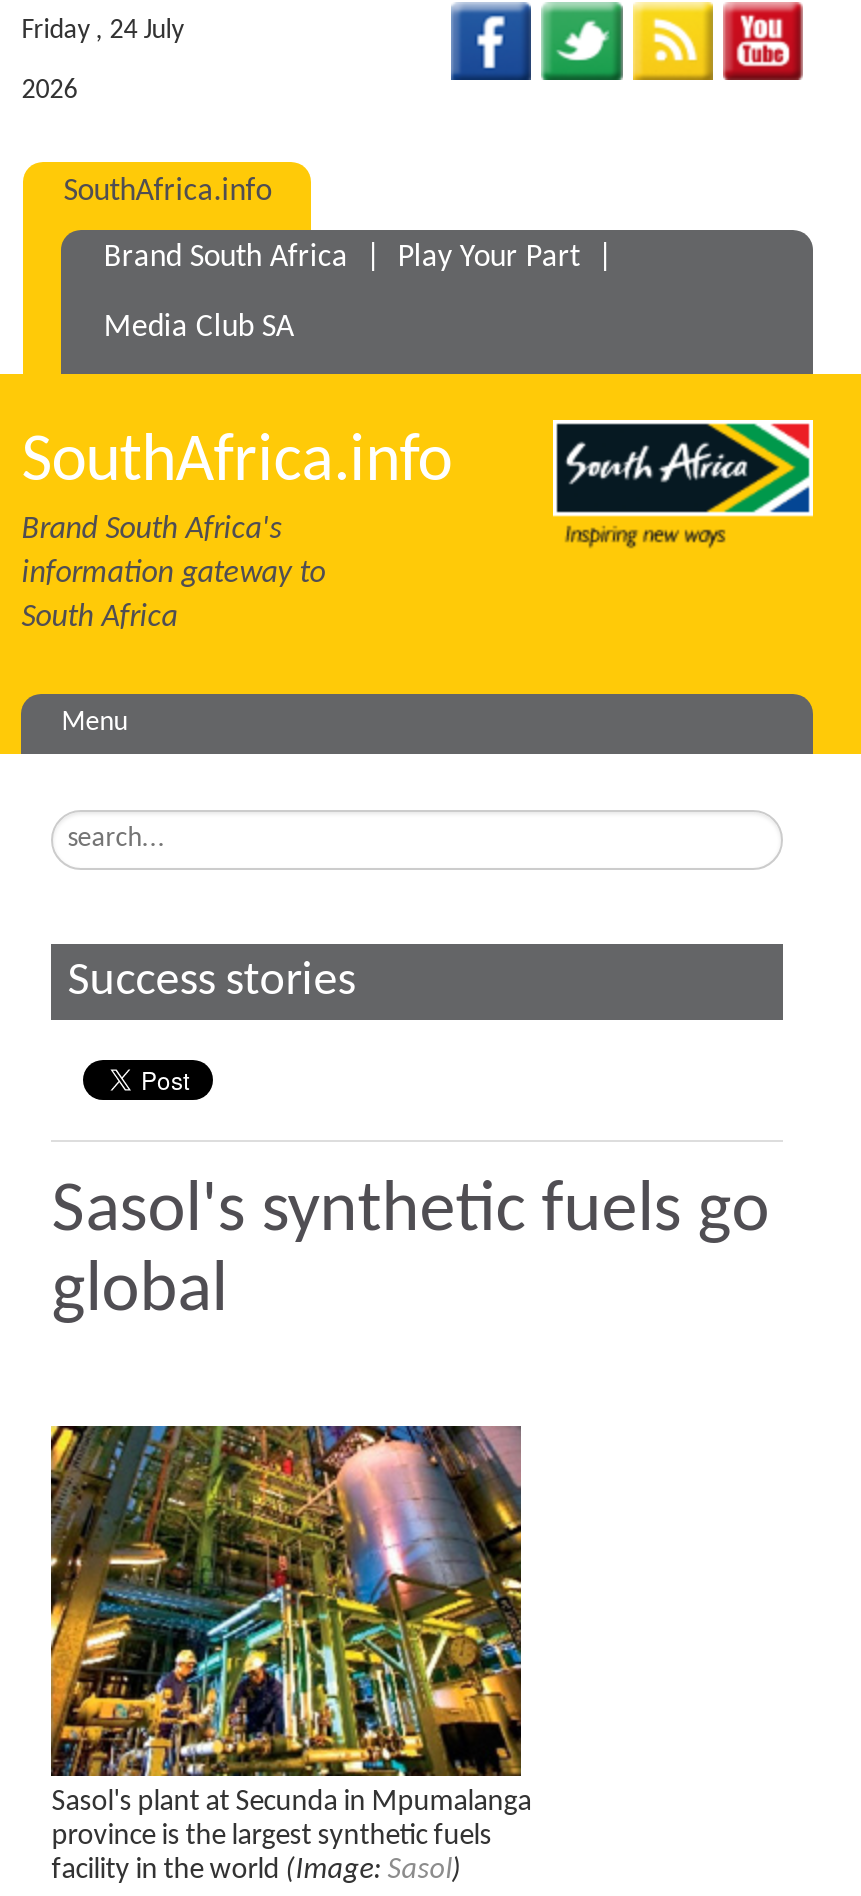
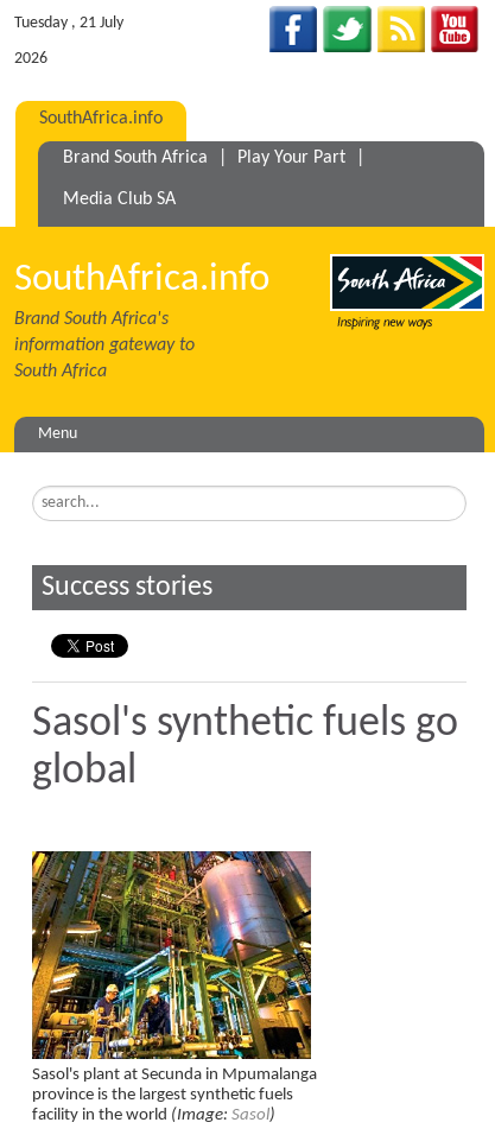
- Friday , 24 July
+ Tuesday , 21 July
